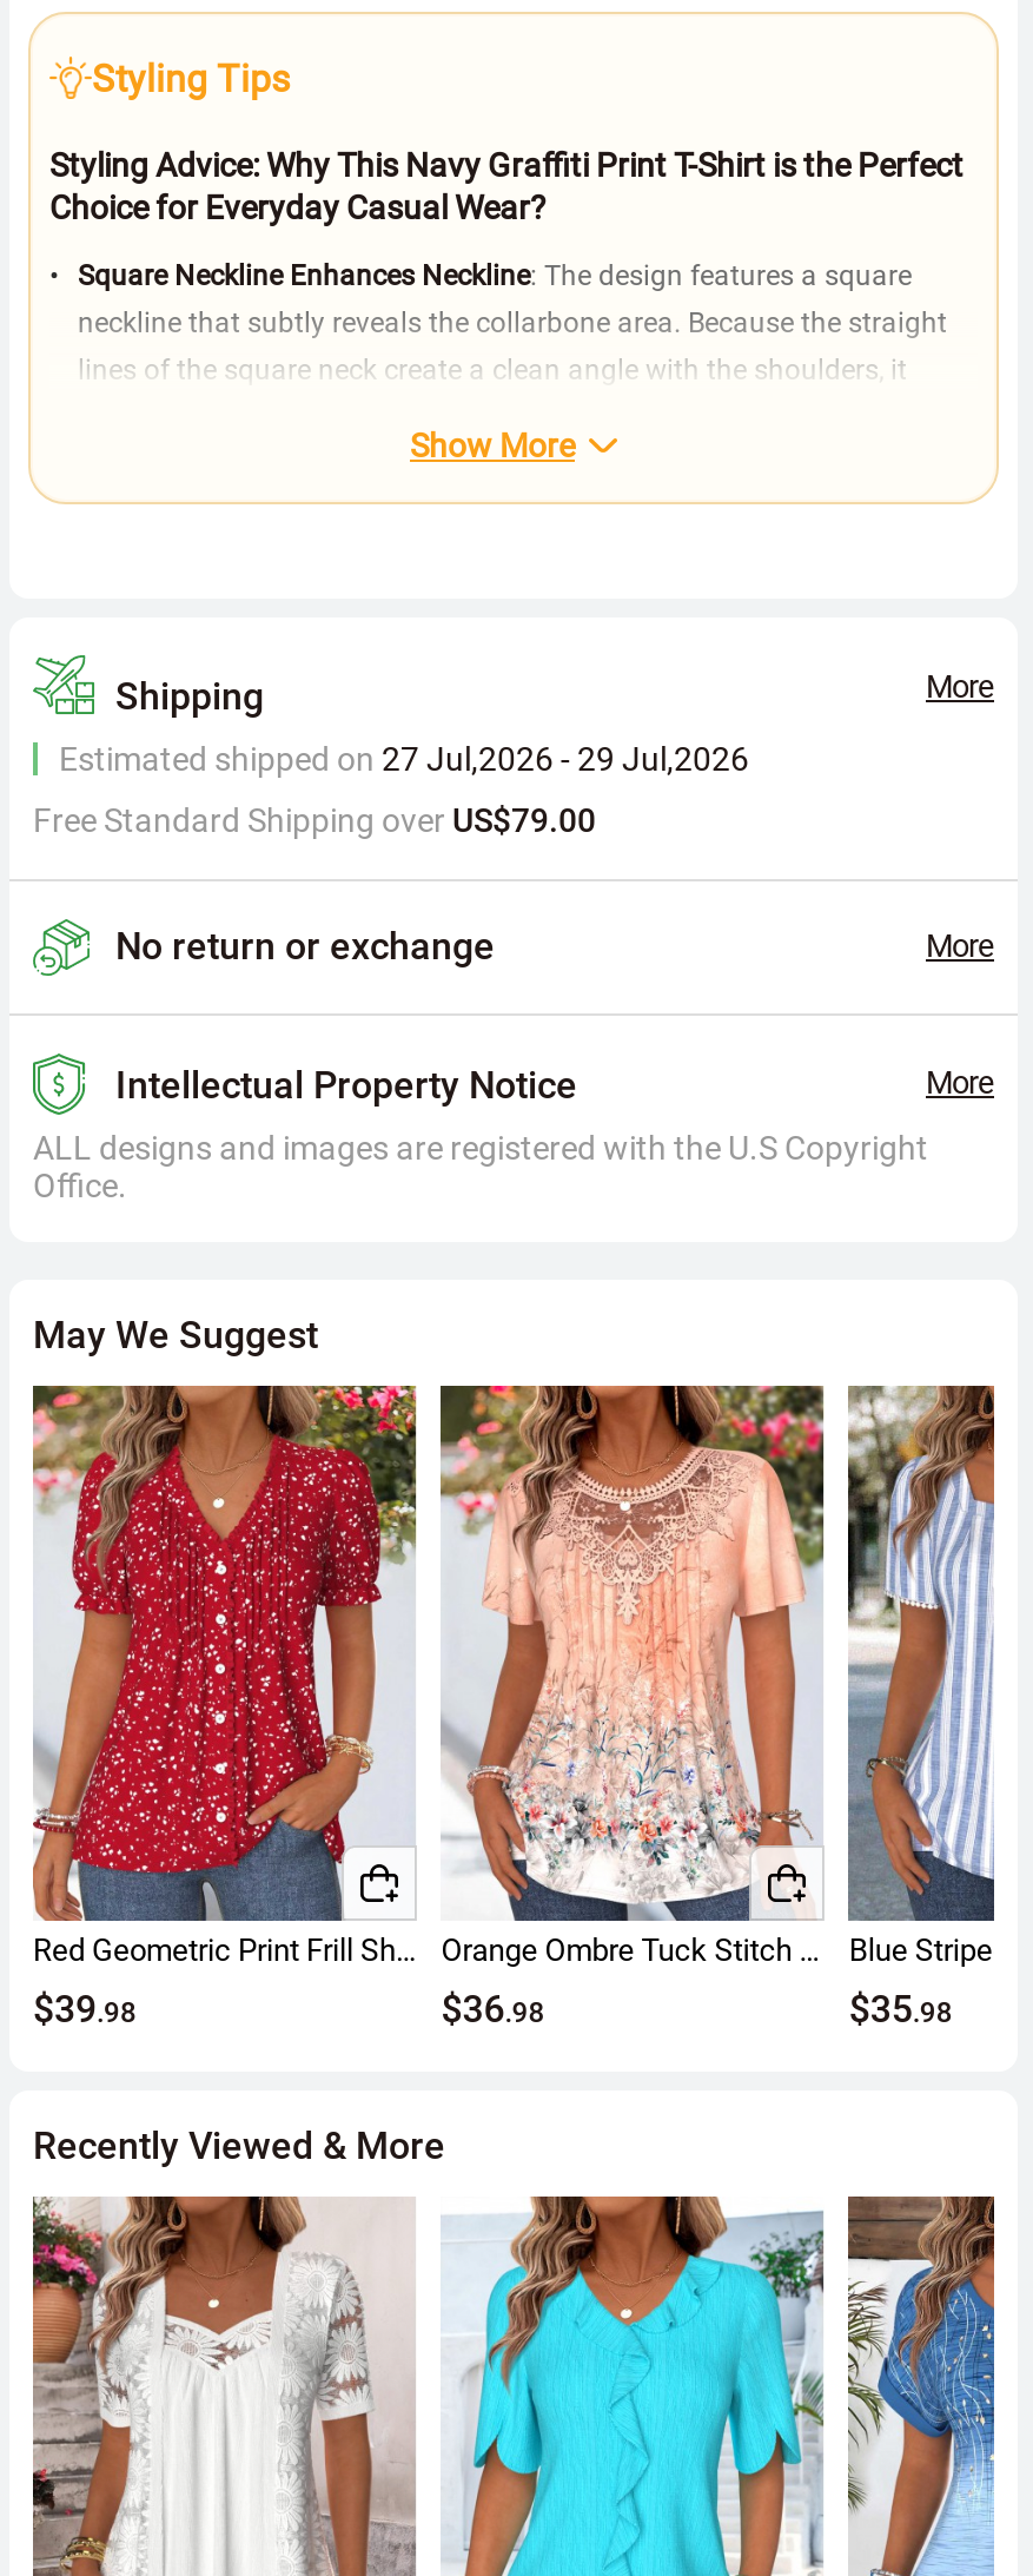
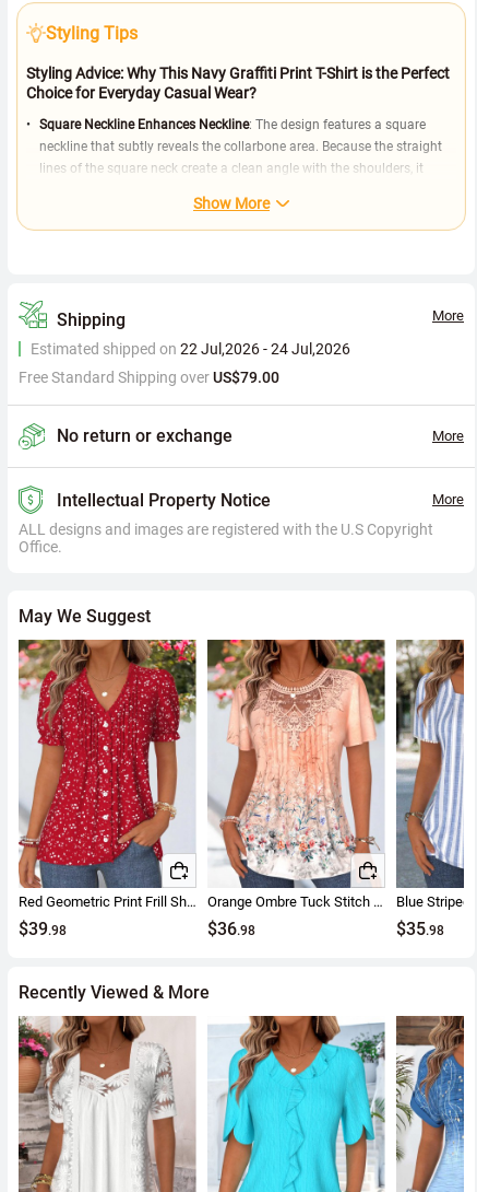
- Estimated shipped on 27 Jul,2026 - 29 Jul,2026
+ Estimated shipped on 22 Jul,2026 - 24 Jul,2026
